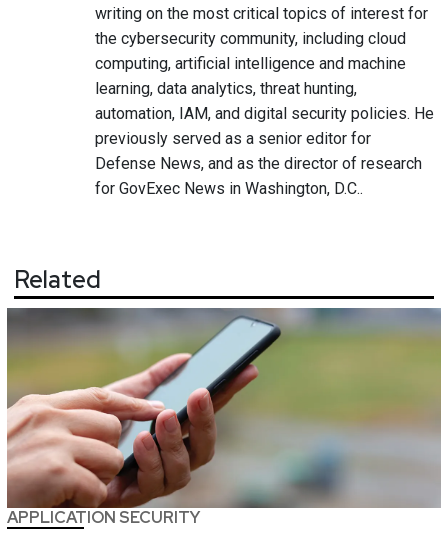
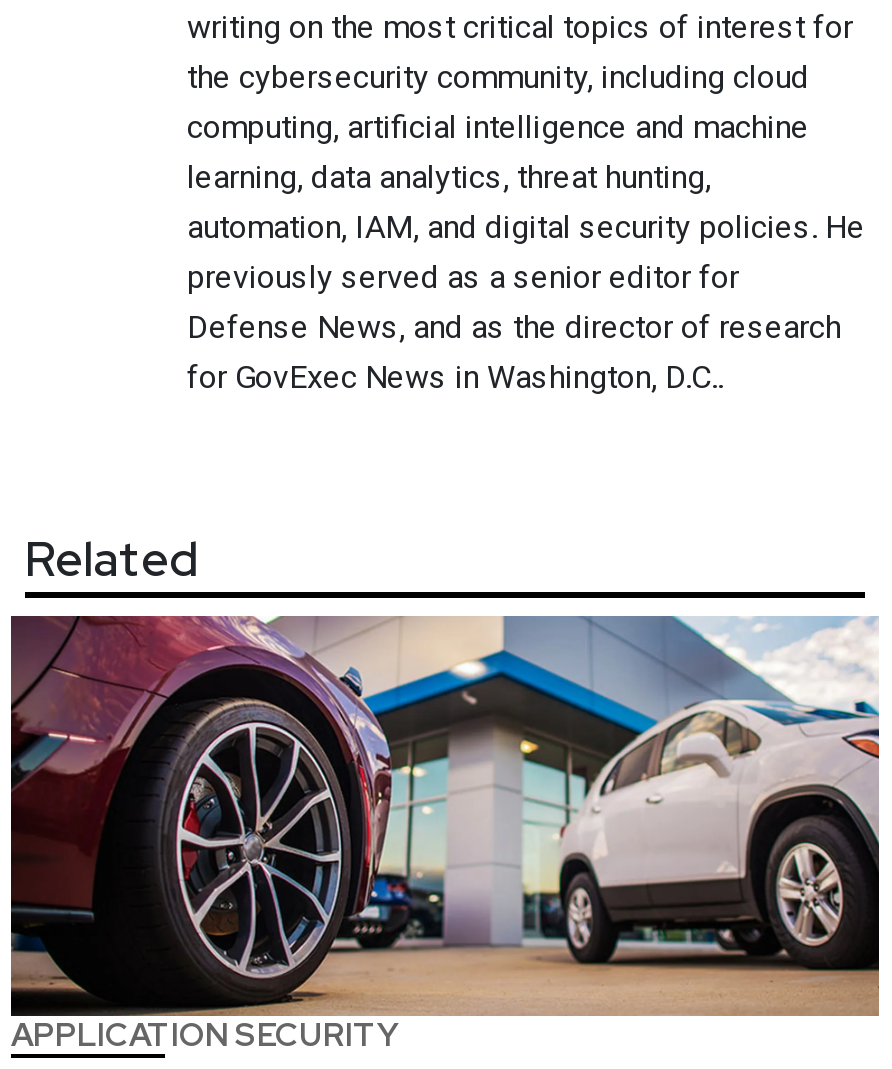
- [image]
+ [image]
